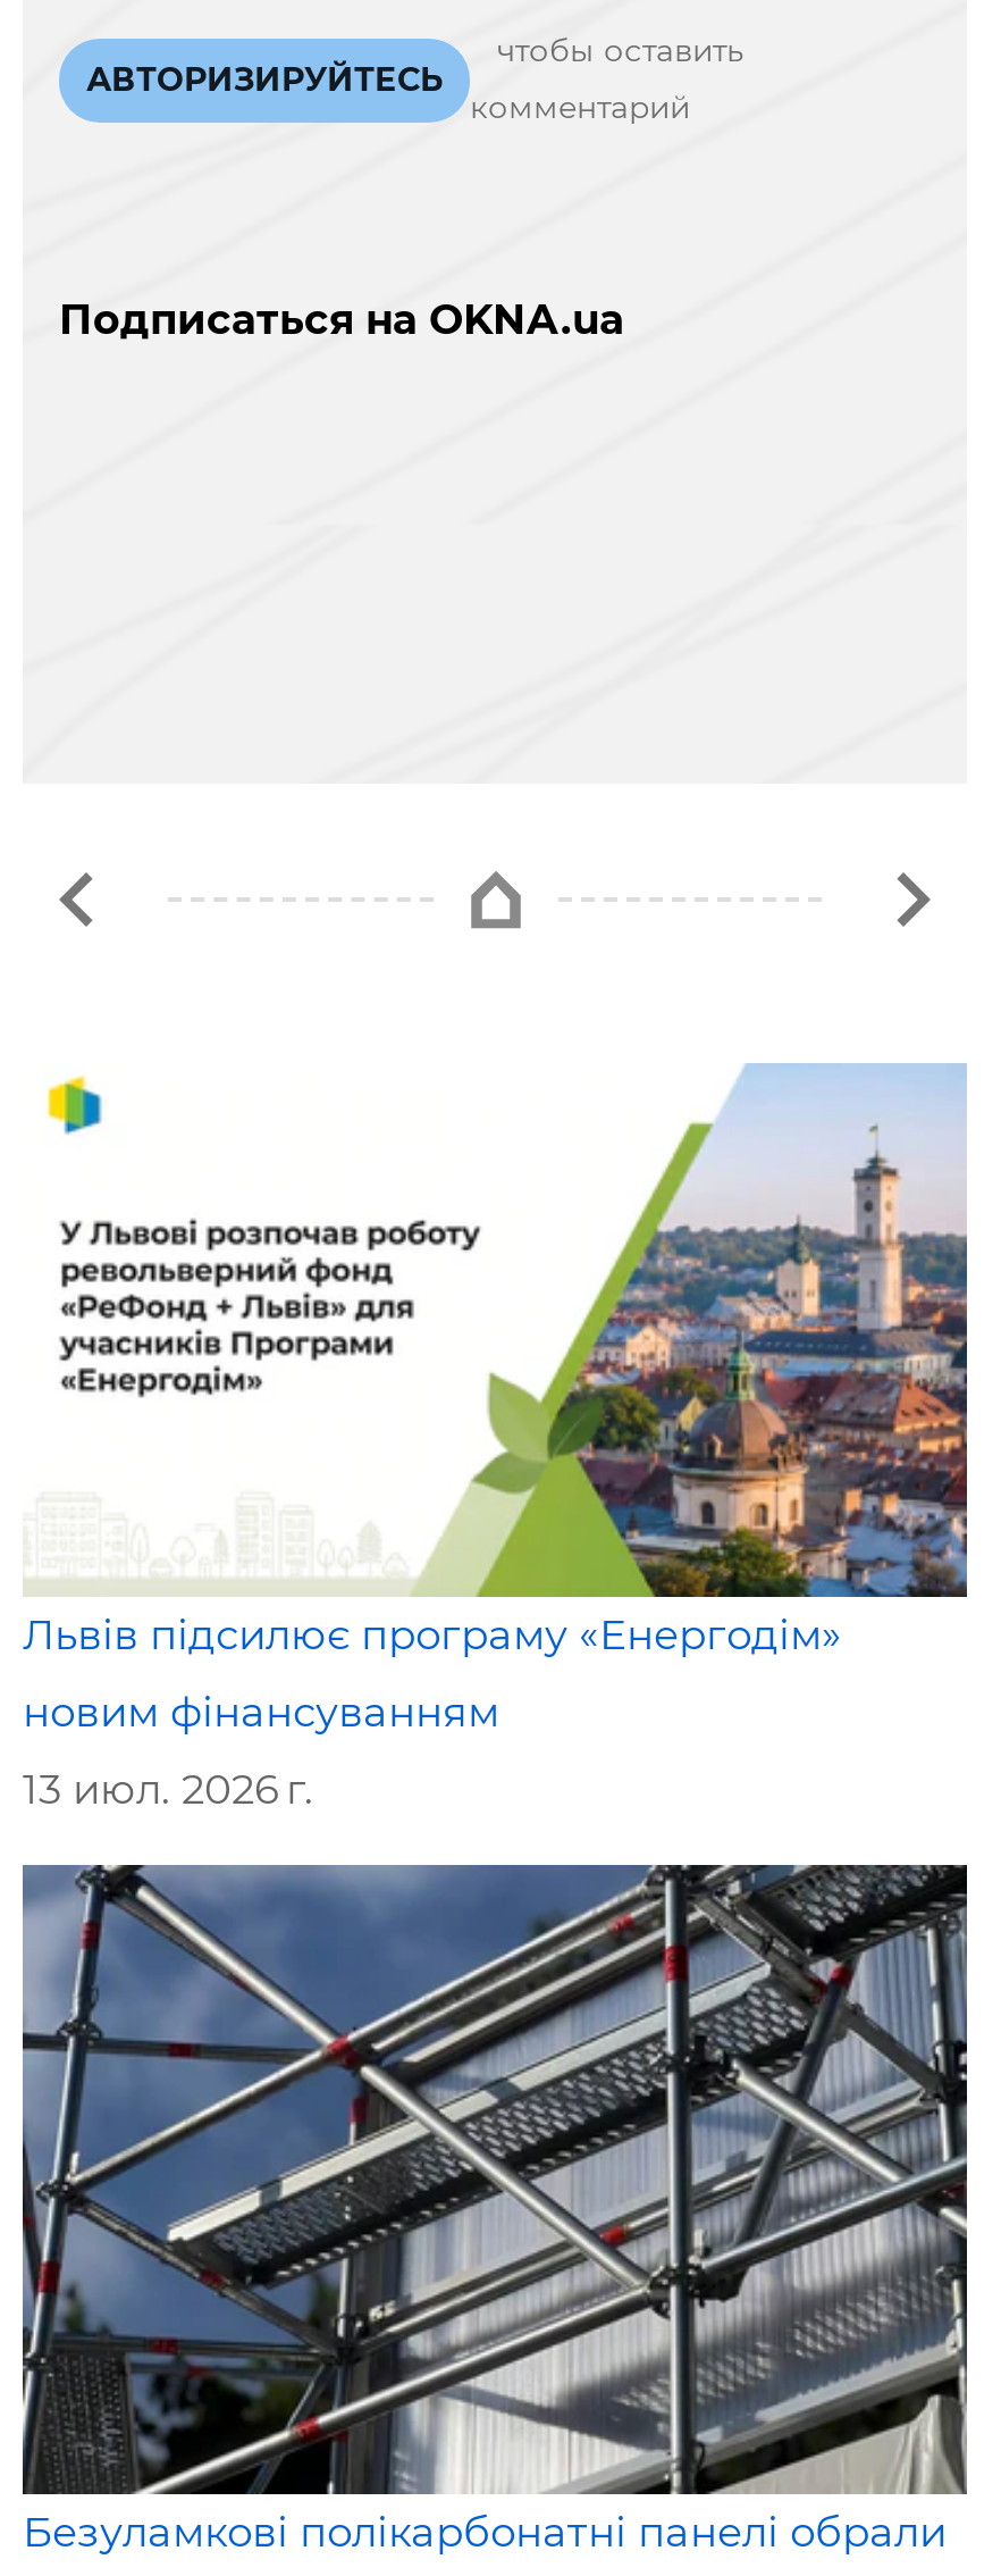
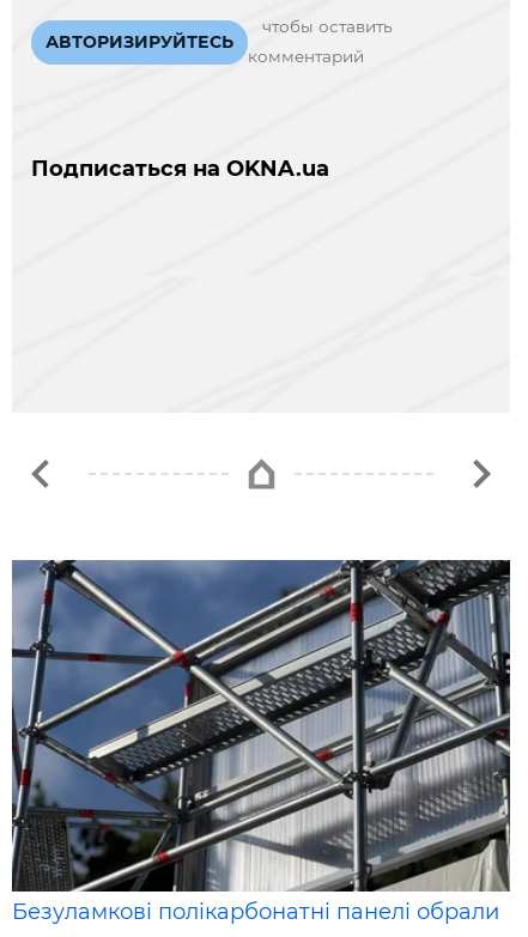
- [image]
- Львів підсилює програму «Енергодім»
- новим фінансуванням
- 13 июл. 2026 г.
